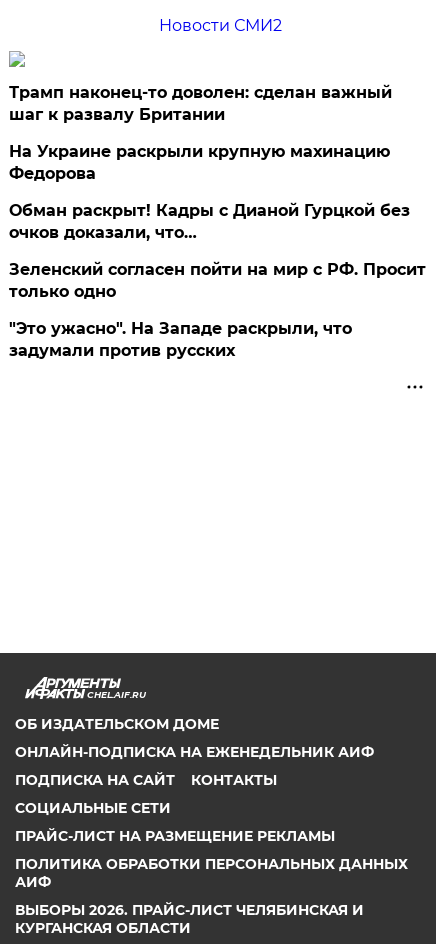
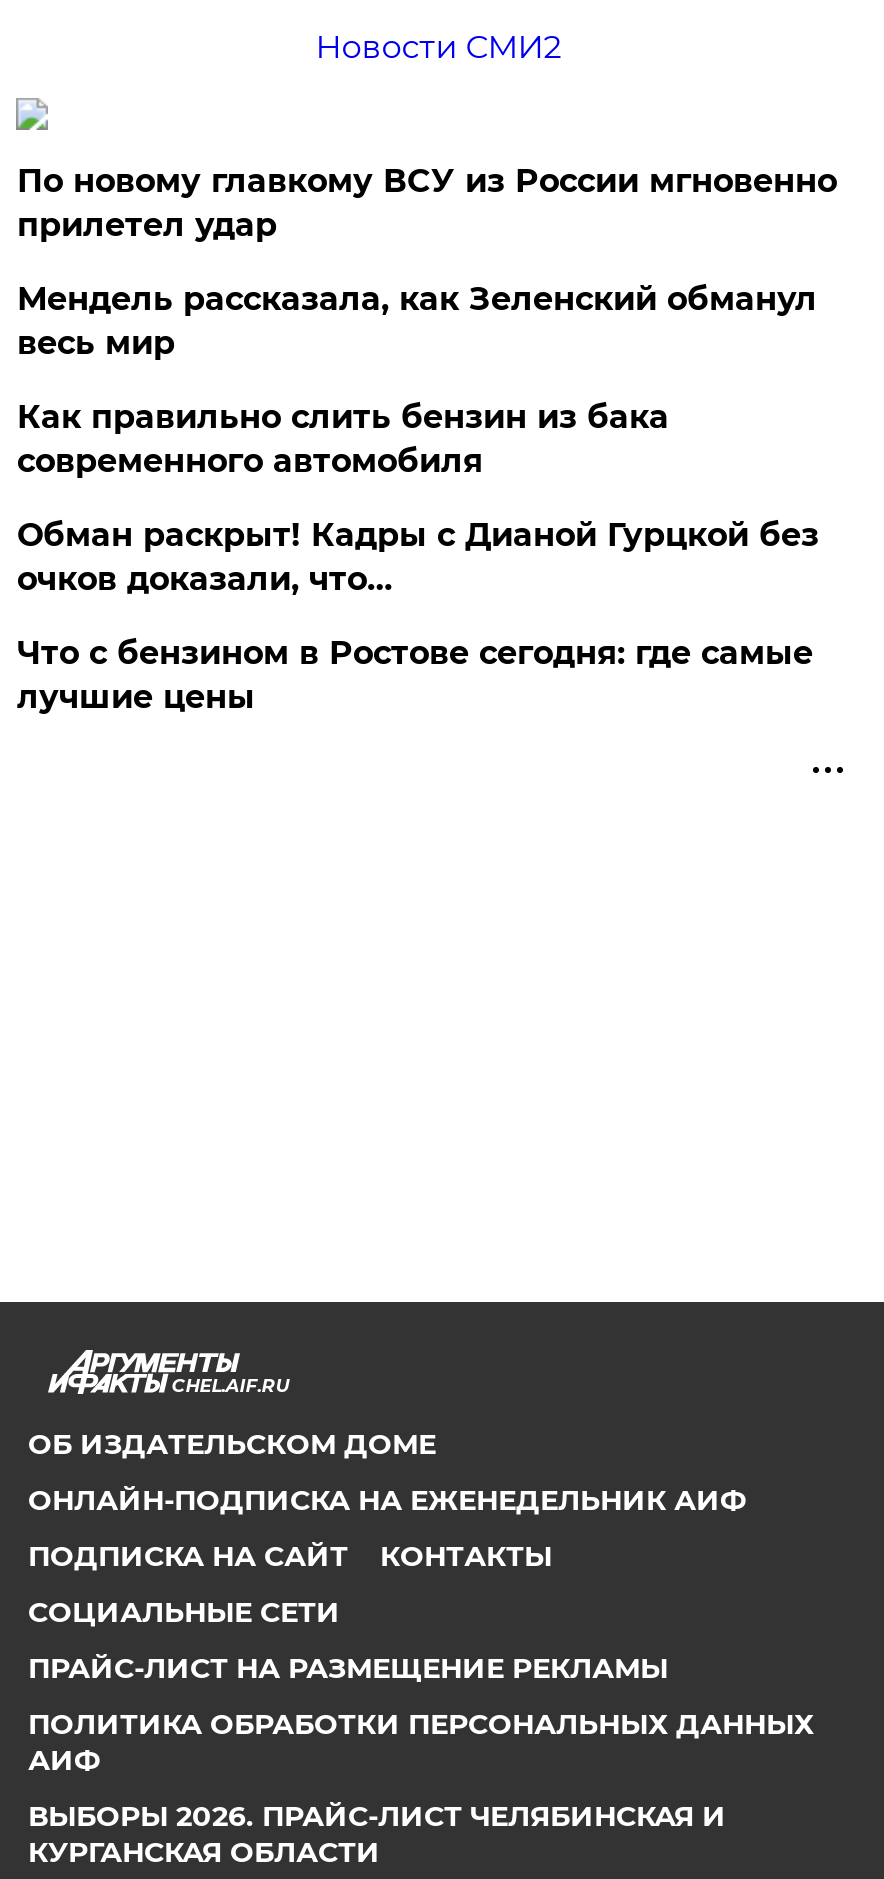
- Трамп наконец-то доволен: сделан важный
- шаг к развалу Британии
- На Украине раскрыли крупную махинацию
- Федорова
+ По новому главкому ВСУ из России мгновенно
+ прилетел удар
+ Мендель рассказала, как Зеленский обманул
+ весь мир
+ Как правильно слить бензин из бака
+ современного автомобиля

moved down: Обман раскрыт! Кадры с Дианой Гурцкой без | очков доказали, что…

- Зеленский согласен пойти на мир с РФ. Просит
- только одно
- "Это ужасно". На Западе раскрыли, что
- задумали против русских
+ Что с бензином в Ростове сегодня: где самые
+ лучшие цены
